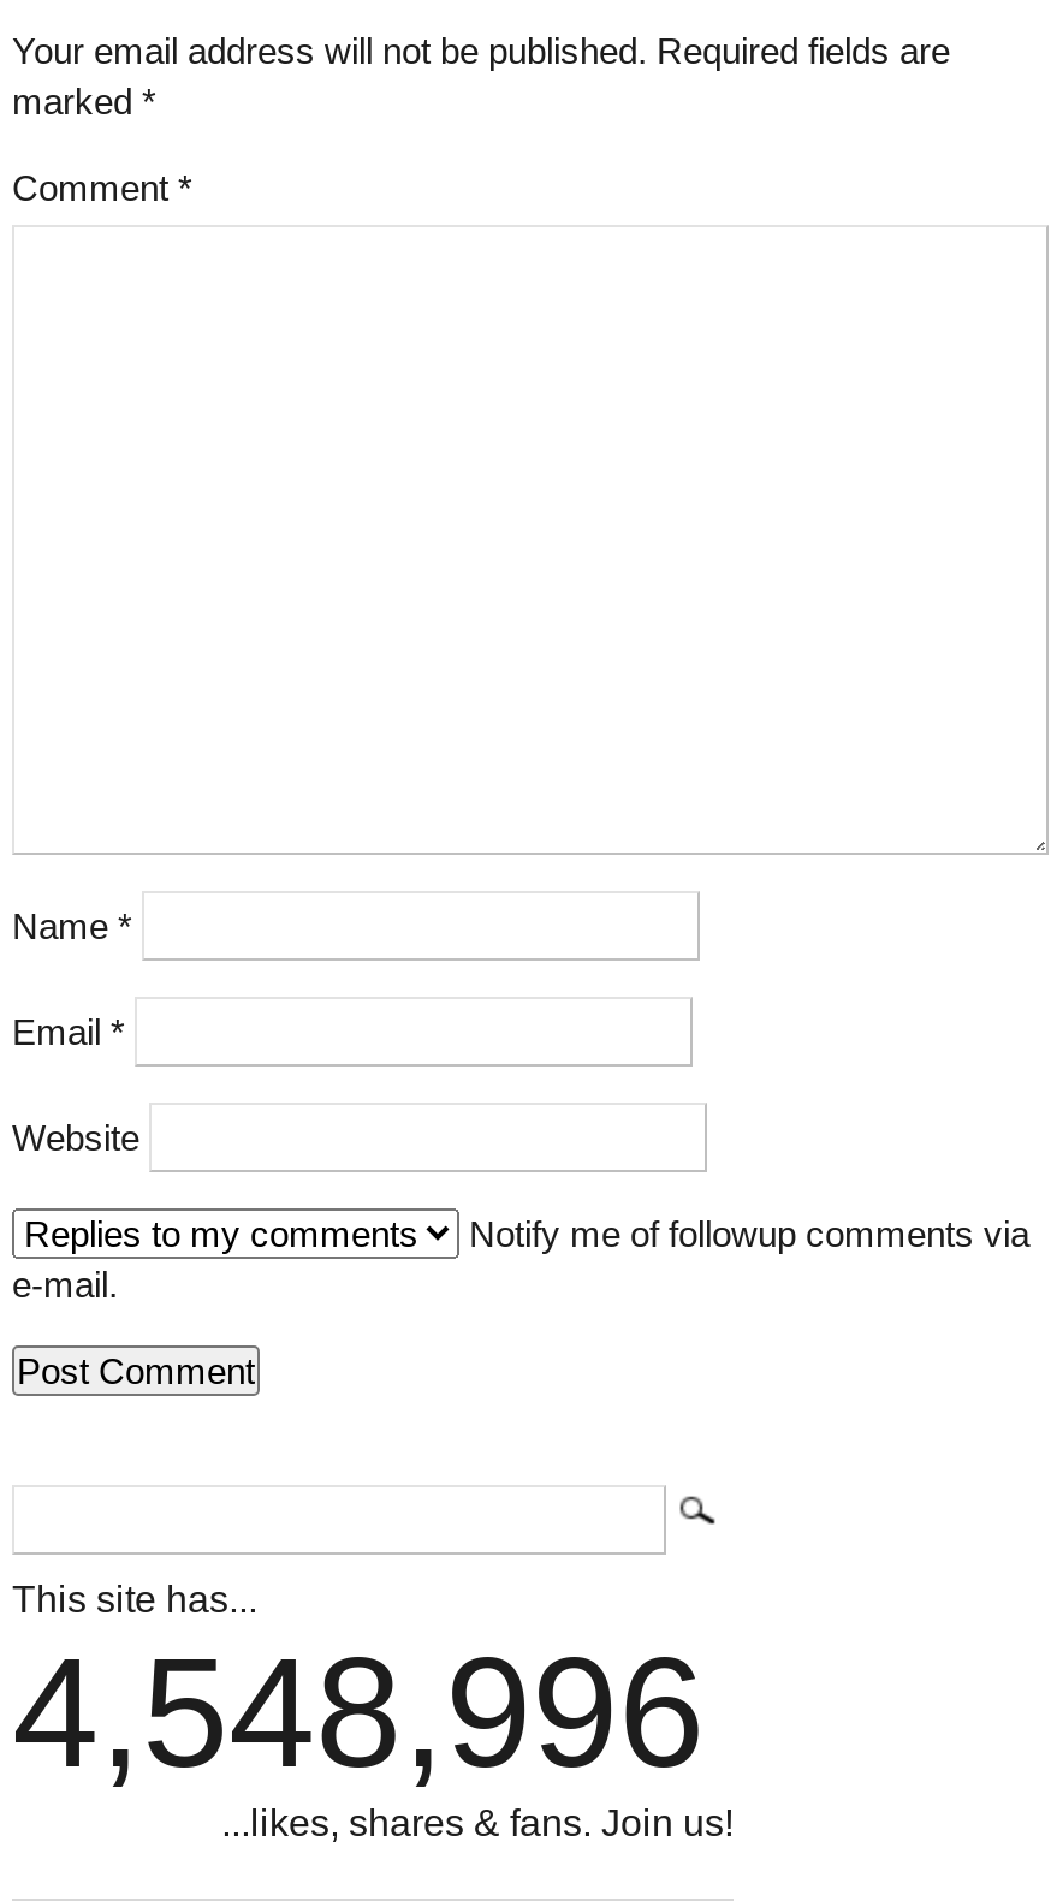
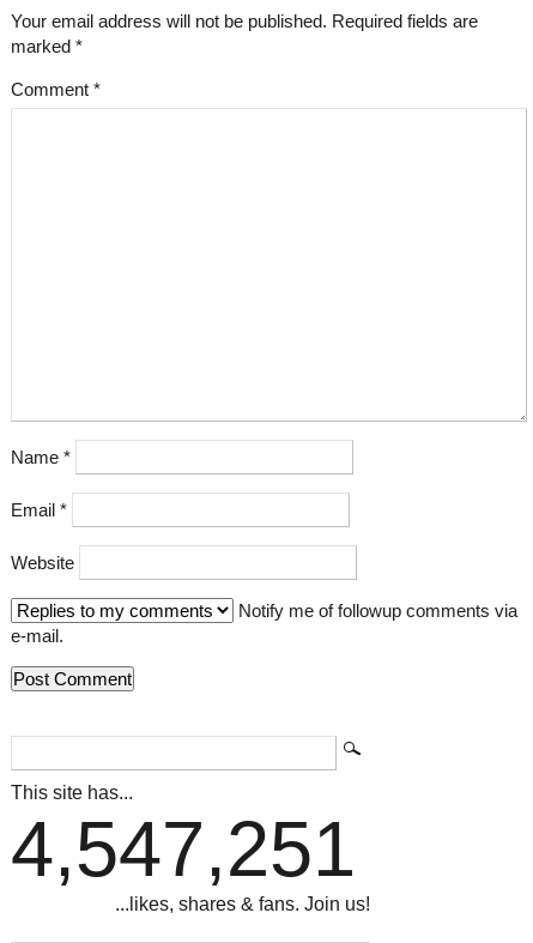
- 4,548,996
+ 4,547,251
